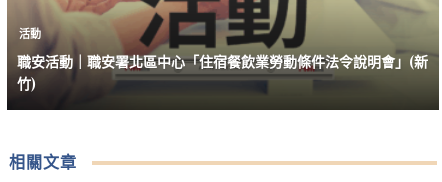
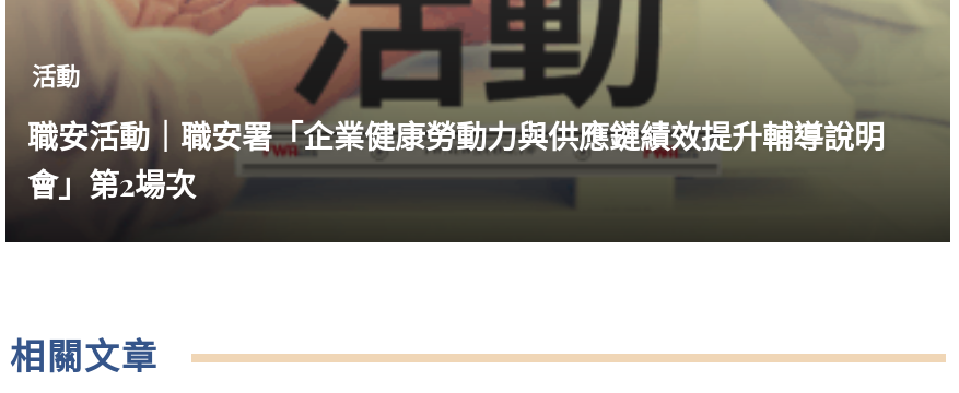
- 職安活動｜職安署北區中心「住宿餐飲業勞動條件法令說明會」(新
- 竹)
+ 職安活動｜職安署「企業健康勞動力與供應鏈績效提升輔導說明
+ 會」第2場次
